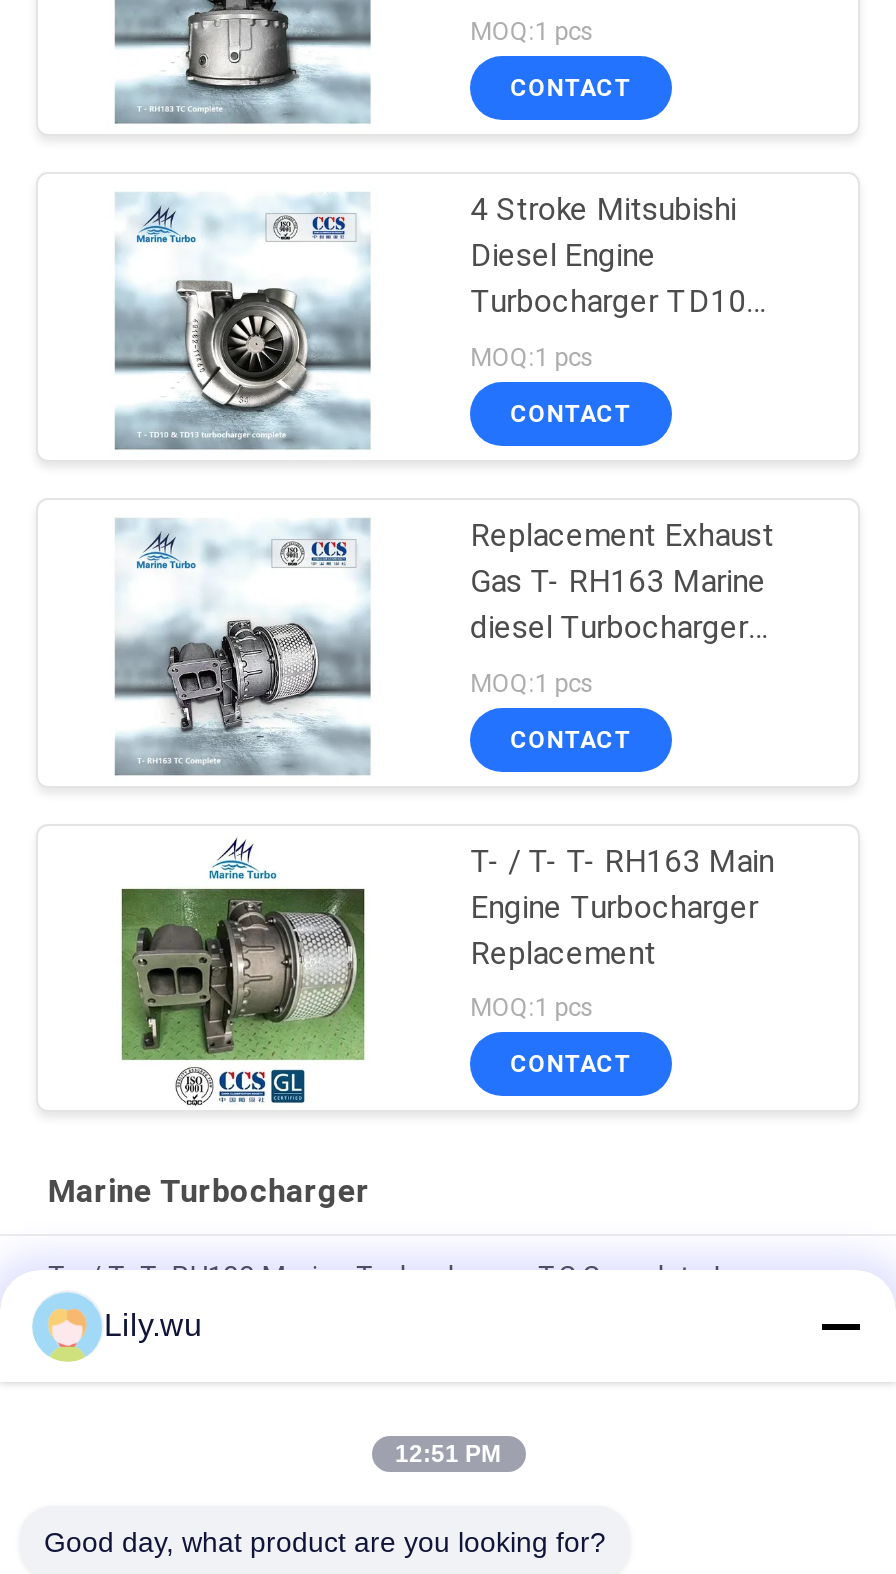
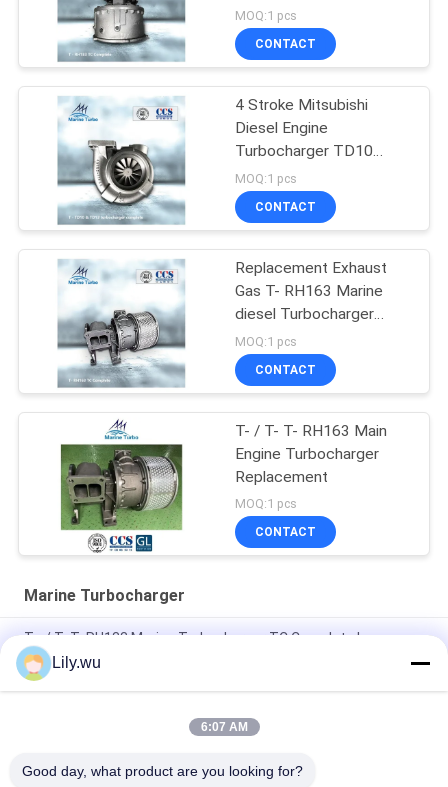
- 12:51 PM
+ 6:07 AM
